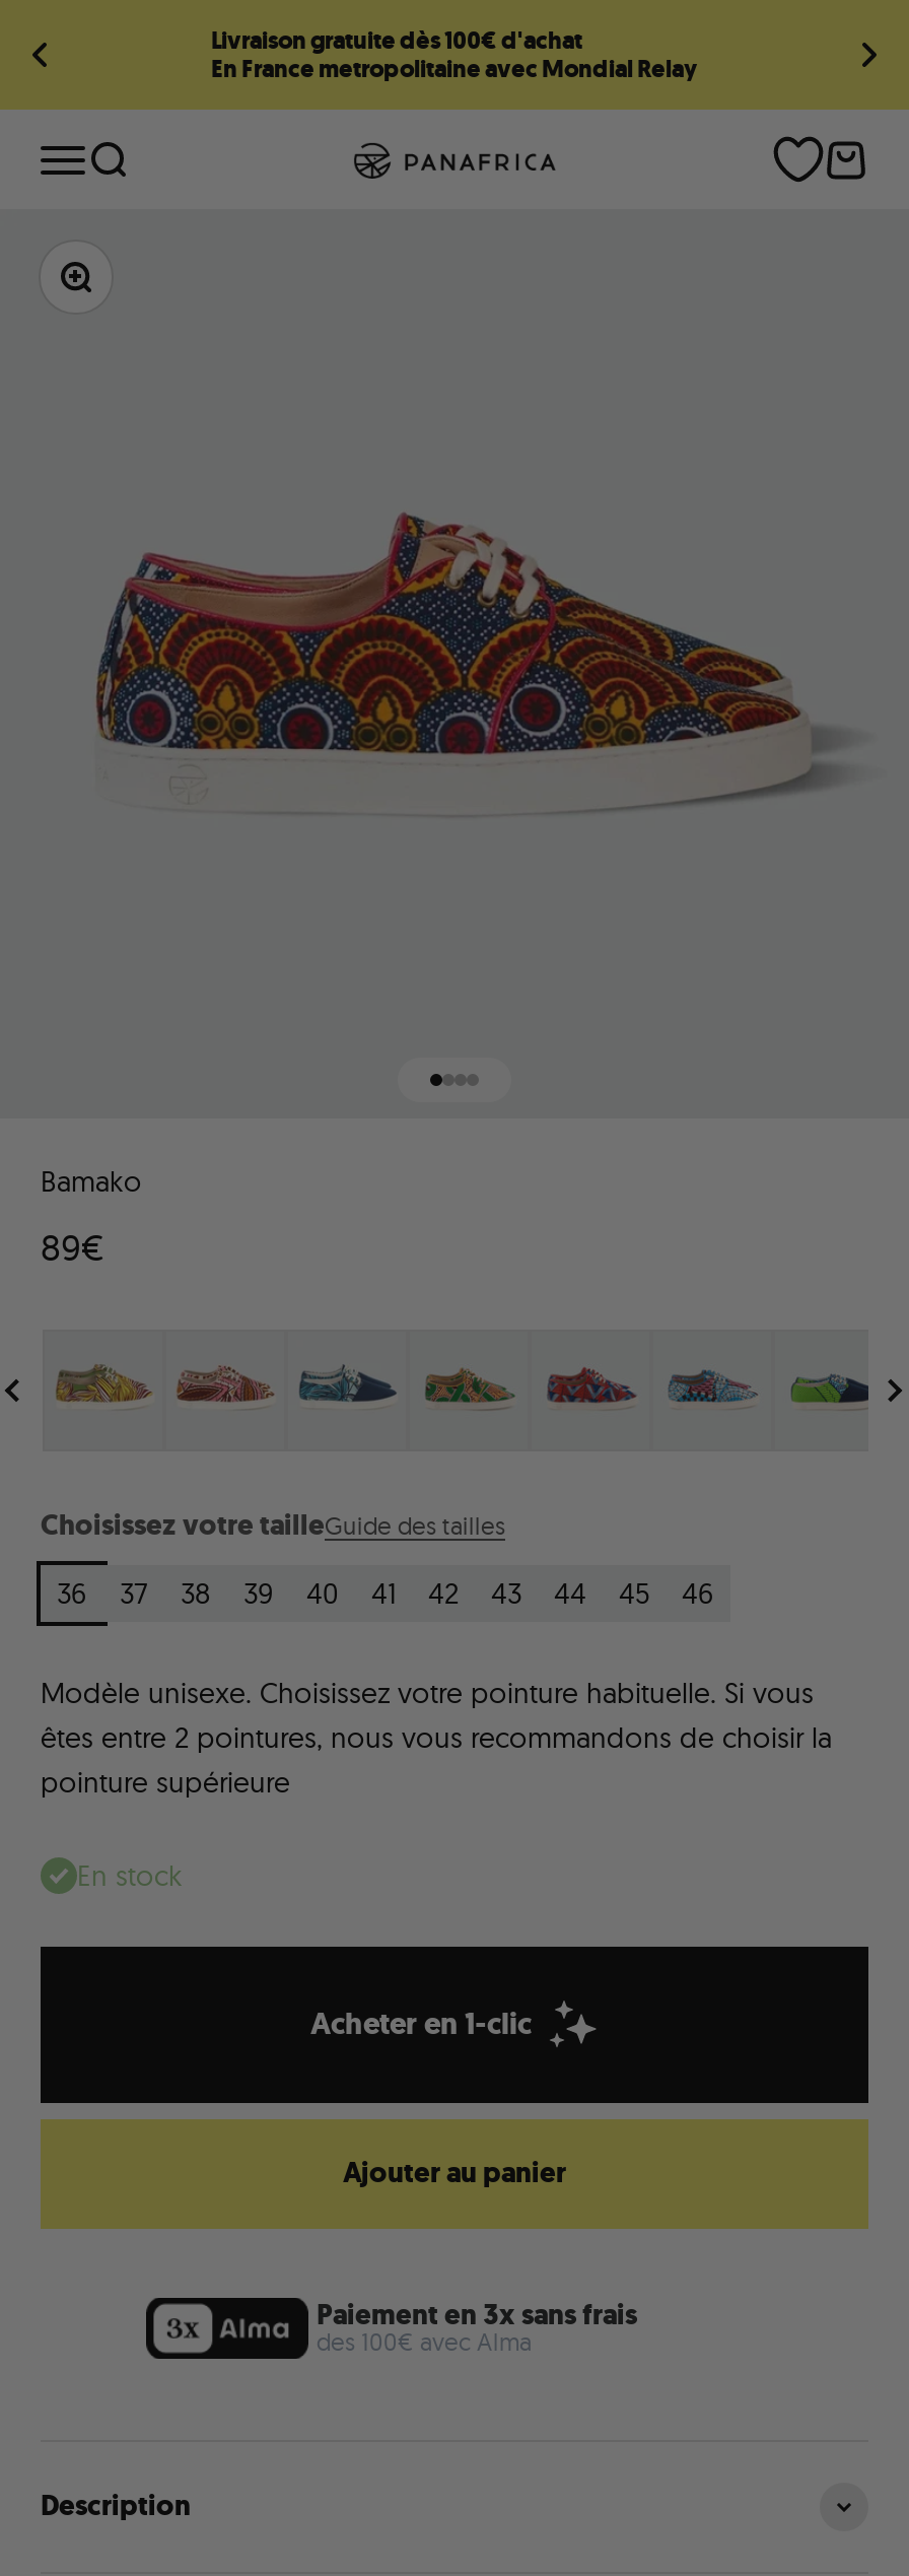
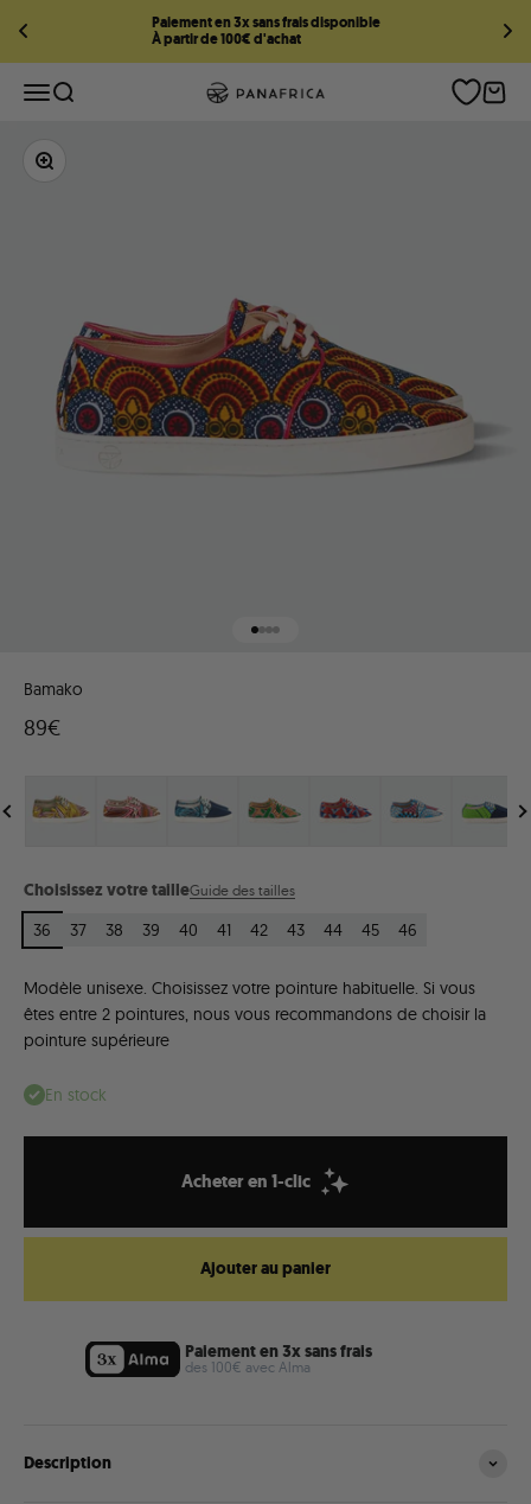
- Livraison gratuite dès 100€ d'achat
- En France metropolitaine avec Mondial Relay
+ Paiement en 3x sans frais disponible
+ À partir de 100€ d'achat
